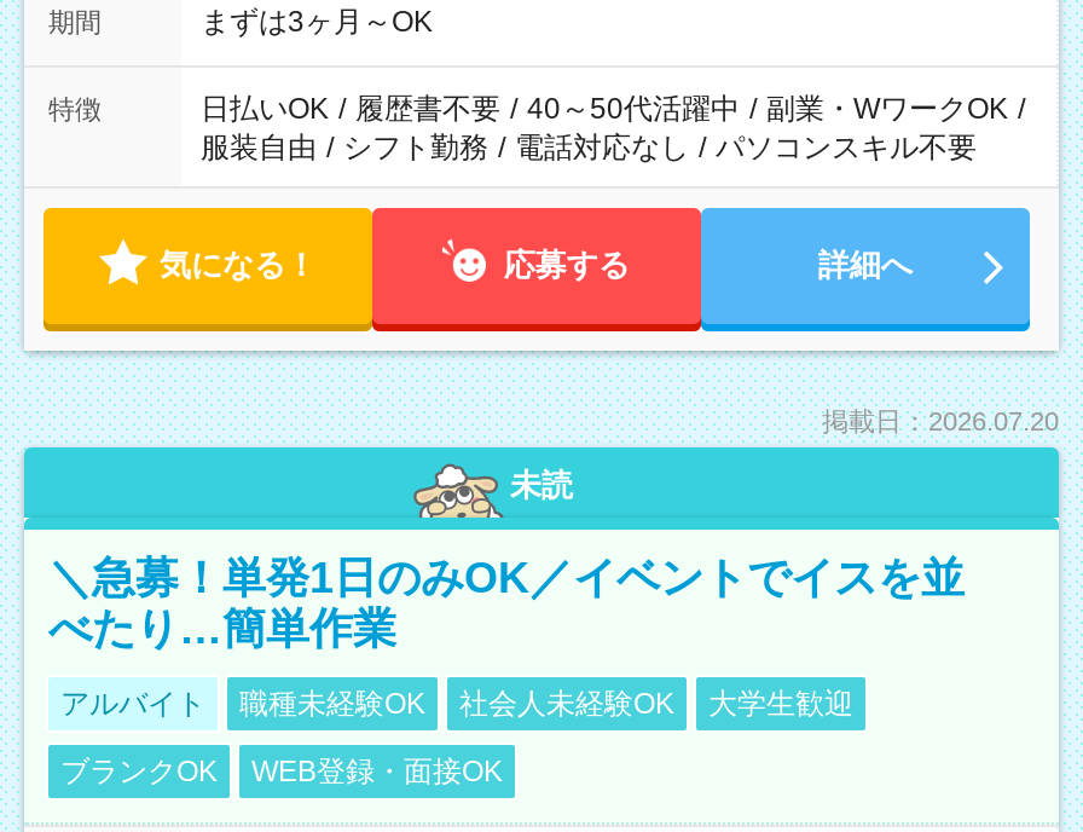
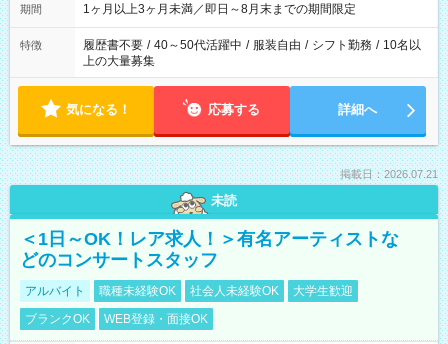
- まずは3ヶ月～OK
+ 1ヶ月以上3ヶ月未満／即日～8月末までの期間限定

- 日払いOK / 履歴書不要 / 40～50代活躍中 / 副業・WワークOK /
- 服装自由 / シフト勤務 / 電話対応なし / パソコンスキル不要
+ 履歴書不要 / 40～50代活躍中 / 服装自由 / シフト勤務 / 10名以
+ 上の大量募集

- 掲載日：2026.07.20
+ 掲載日：2026.07.21

- ＼急募！単発1日のみOK／イベントでイスを並
- べたり…簡単作業
+ ＜1日～OK！レア求人！＞有名アーティストな
+ どのコンサートスタッフ
